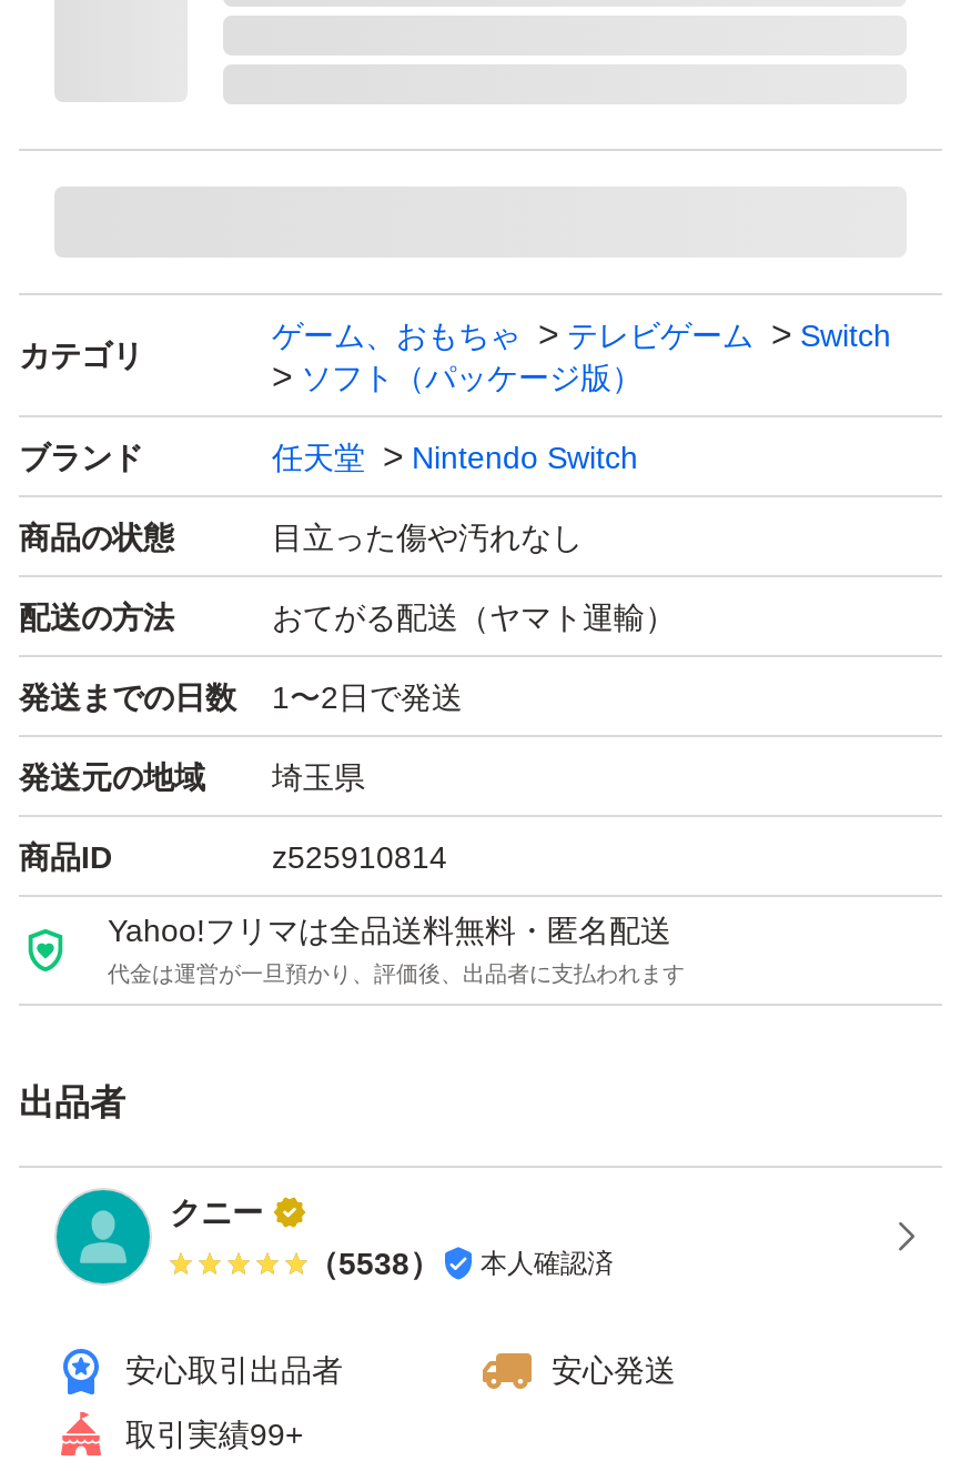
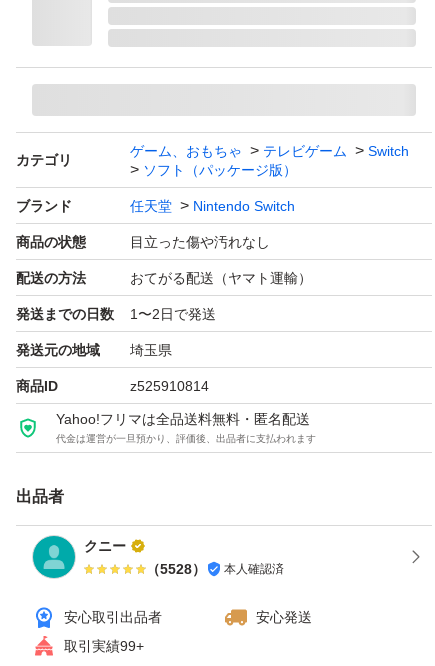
- （5538） 本人確認済
+ （5528） 本人確認済
